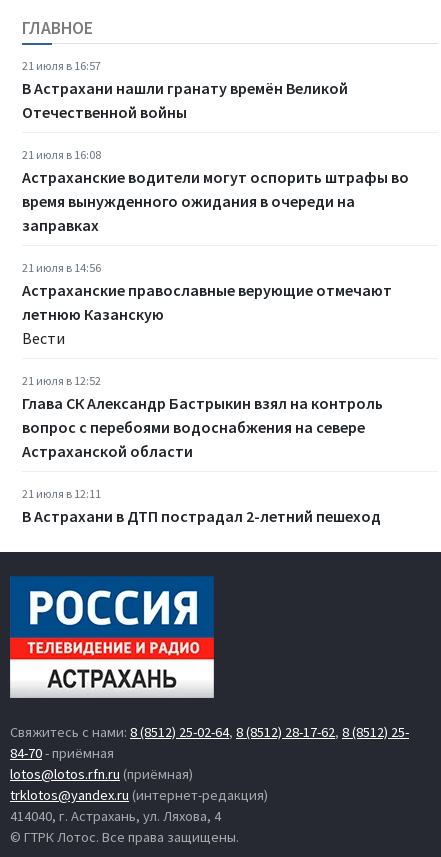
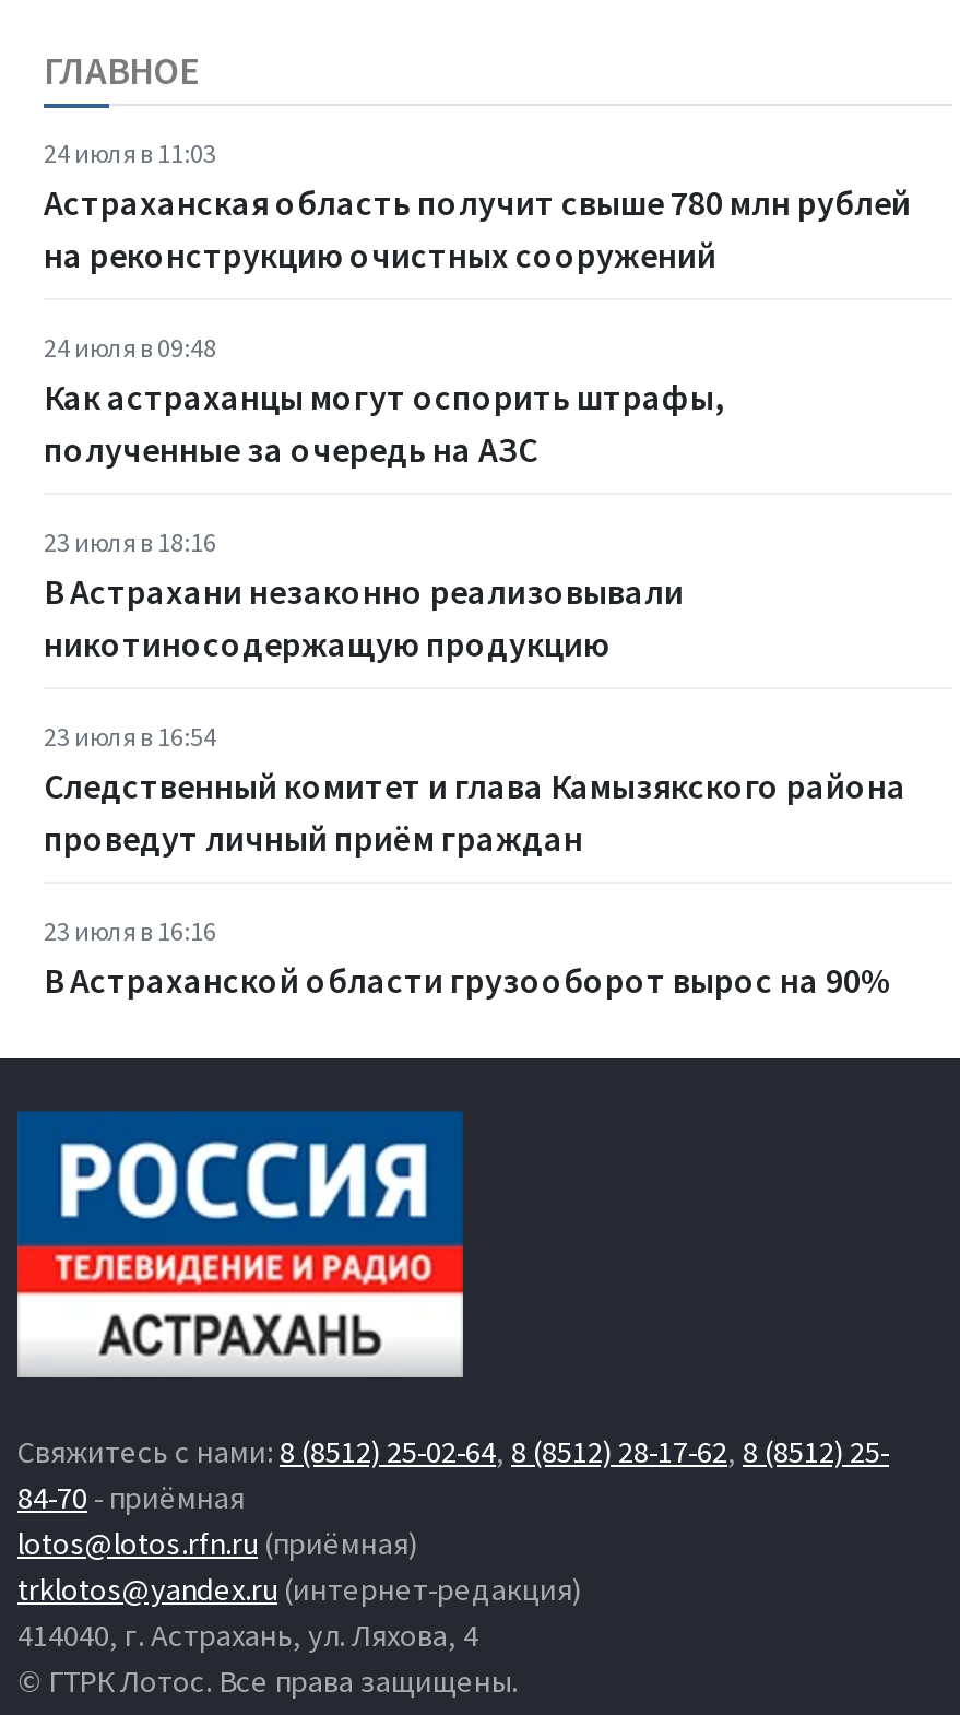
- 21 июля в 16:57
- В Астрахани нашли гранату времён Великой
- Отечественной войны
+ 24 июля в 11:03
+ Астраханская область получит свыше 780 млн рублей
+ на реконструкцию очистных сооружений

- 21 июля в 16:08
- Астраханские водители могут оспорить штрафы во
- время вынужденного ожидания в очереди на
- заправках
+ 24 июля в 09:48
+ Как астраханцы могут оспорить штрафы,
+ полученные за очередь на АЗС

- 21 июля в 14:56
- Астраханские православные верующие отмечают
- летнюю Казанскую
- Вести
+ 23 июля в 18:16
+ В Астрахани незаконно реализовывали
+ никотиносодержащую продукцию

- 21 июля в 12:52
- Глава СК Александр Бастрыкин взял на контроль
- вопрос с перебоями водоснабжения на севере
- Астраханской области
+ 23 июля в 16:54
+ Следственный комитет и глава Камызякского района
+ проведут личный приём граждан

- 21 июля в 12:11
- В Астрахани в ДТП пострадал 2-летний пешеход
+ 23 июля в 16:16
+ В Астраханской области грузооборот вырос на 90%
